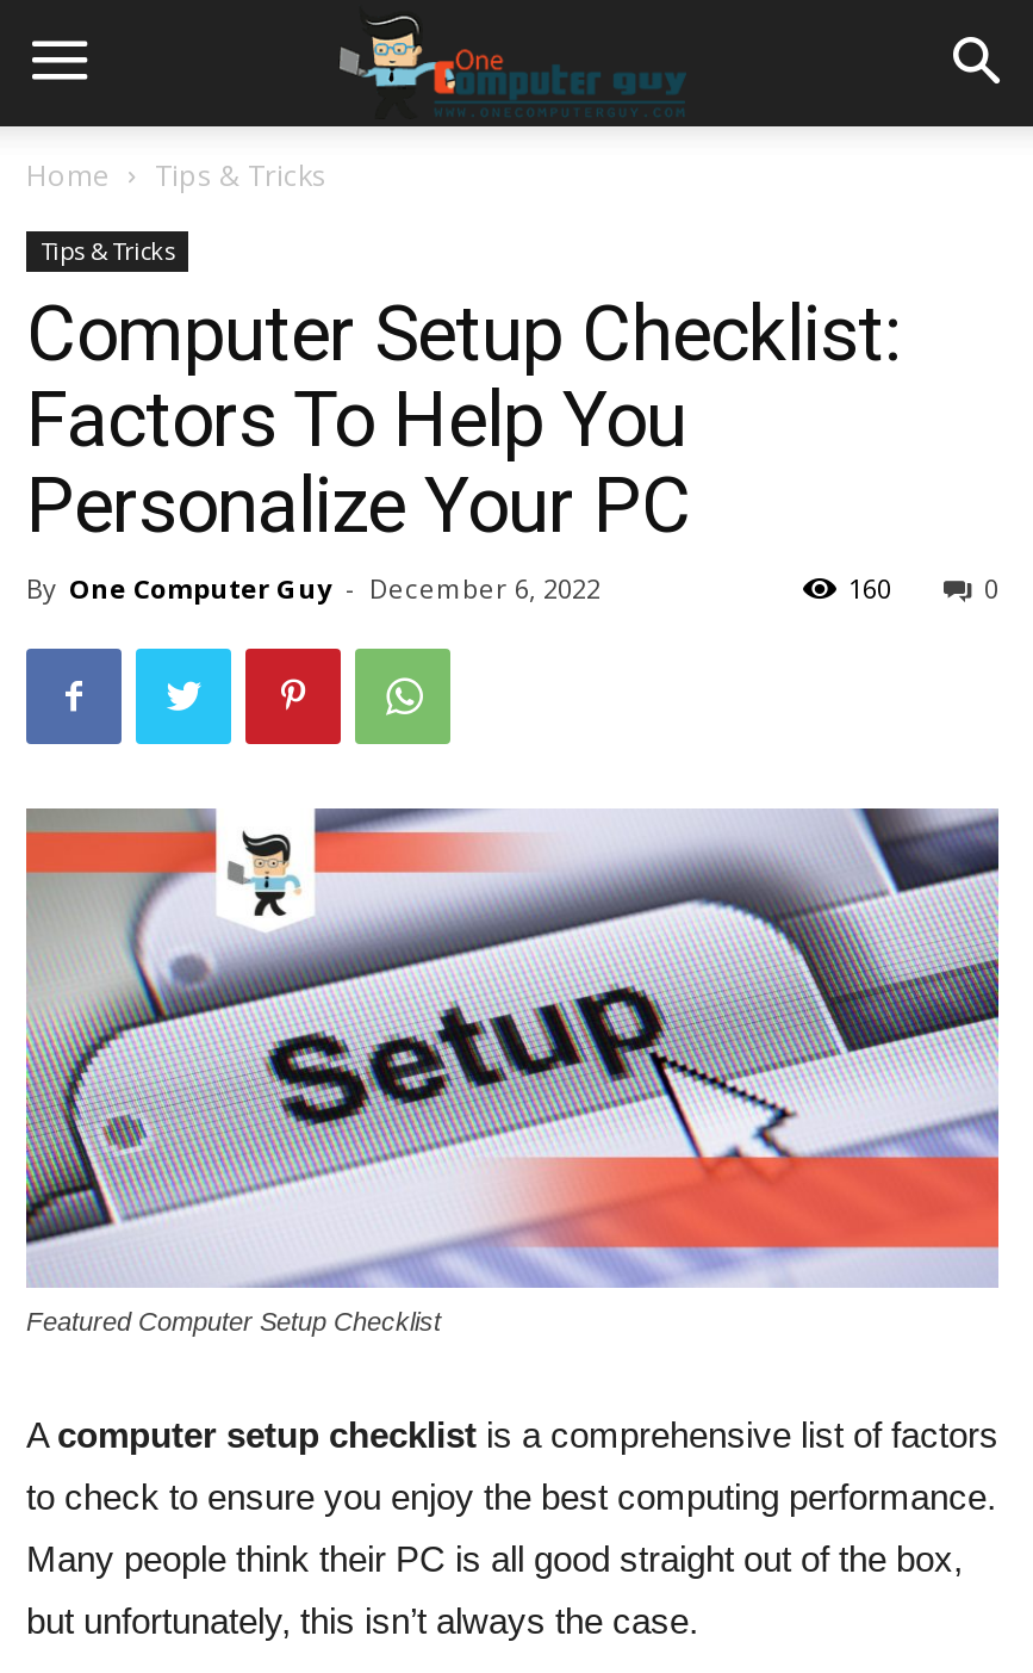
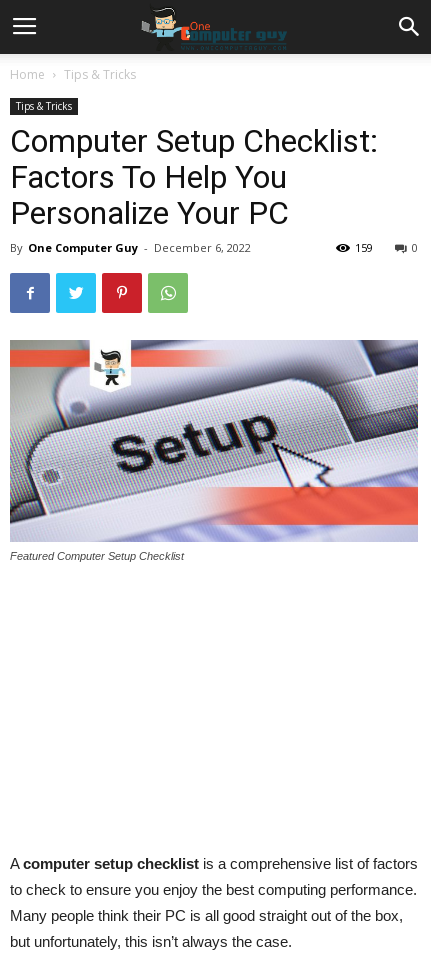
- 160
+ 159
